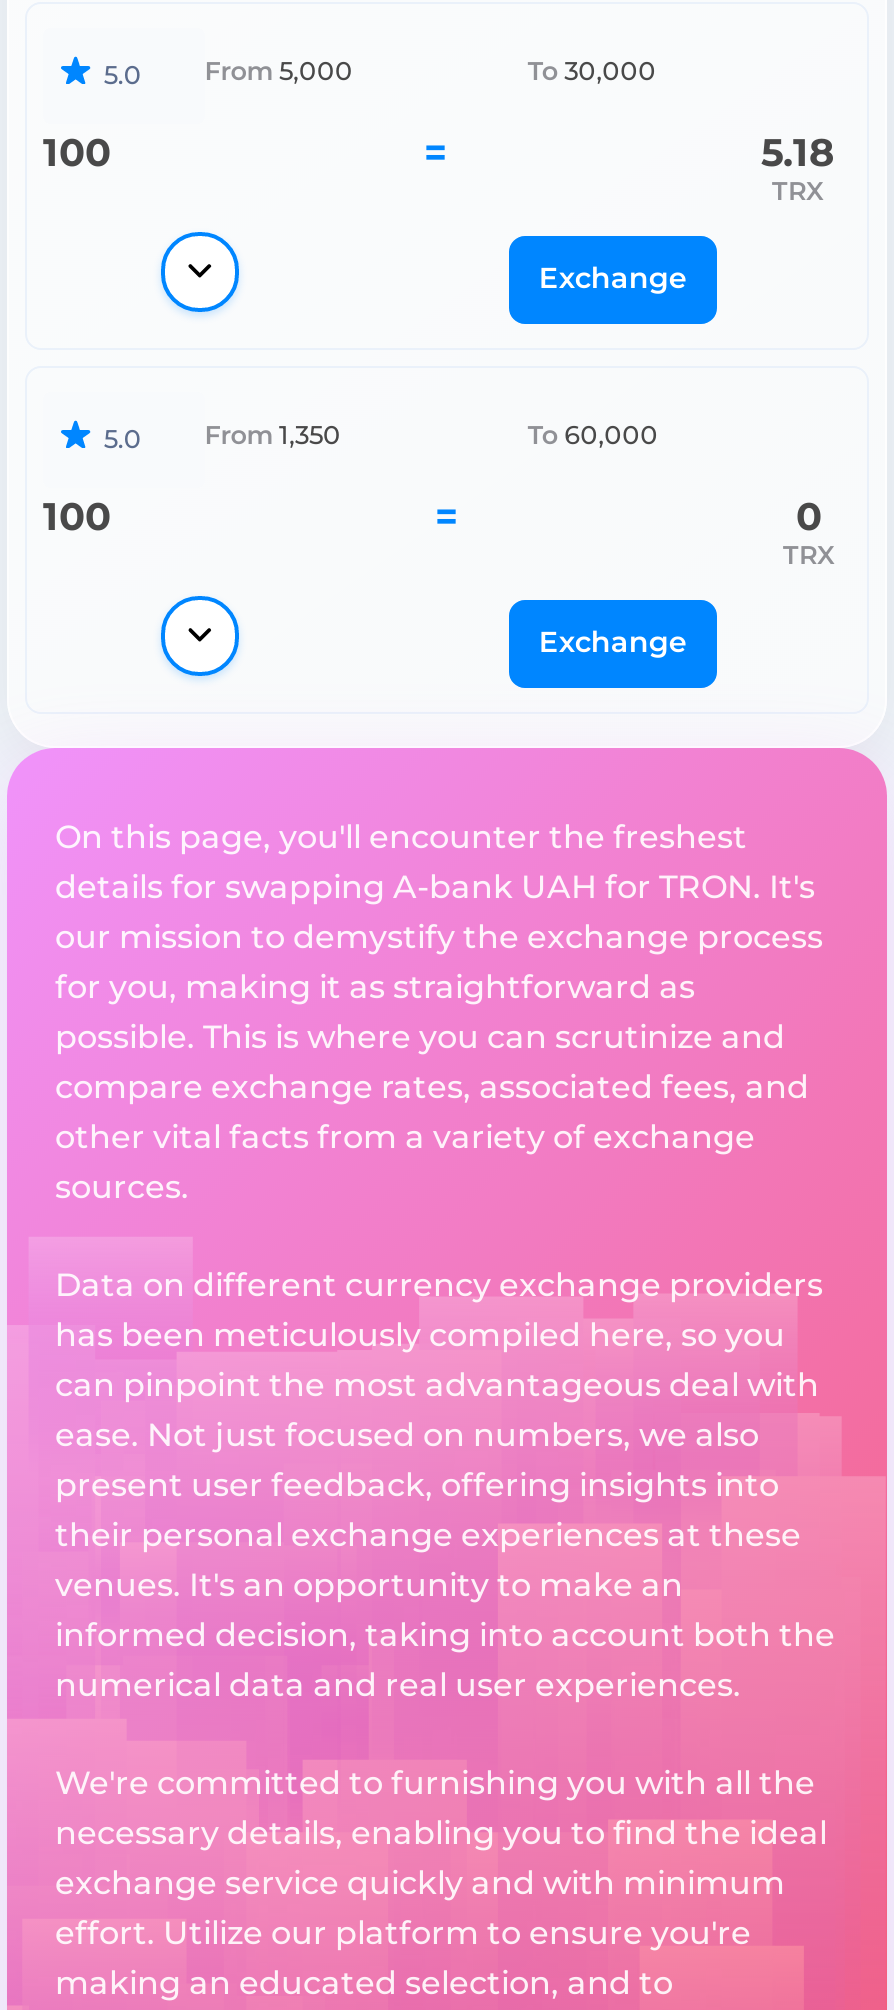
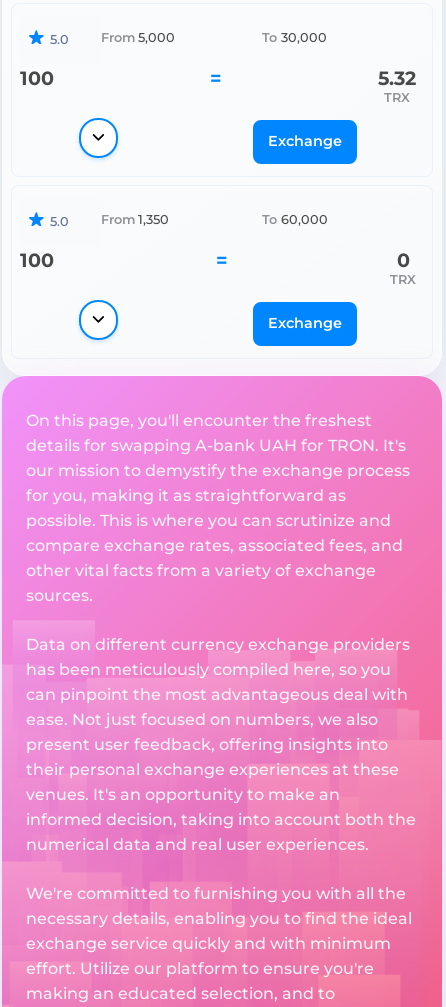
- 5.18
+ 5.32
